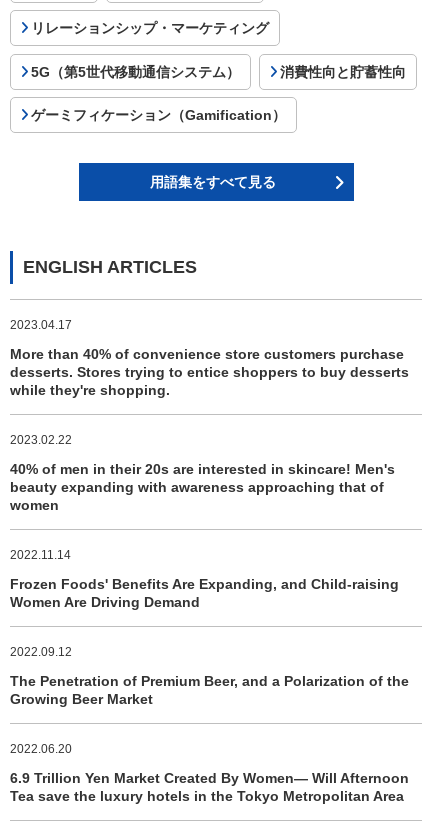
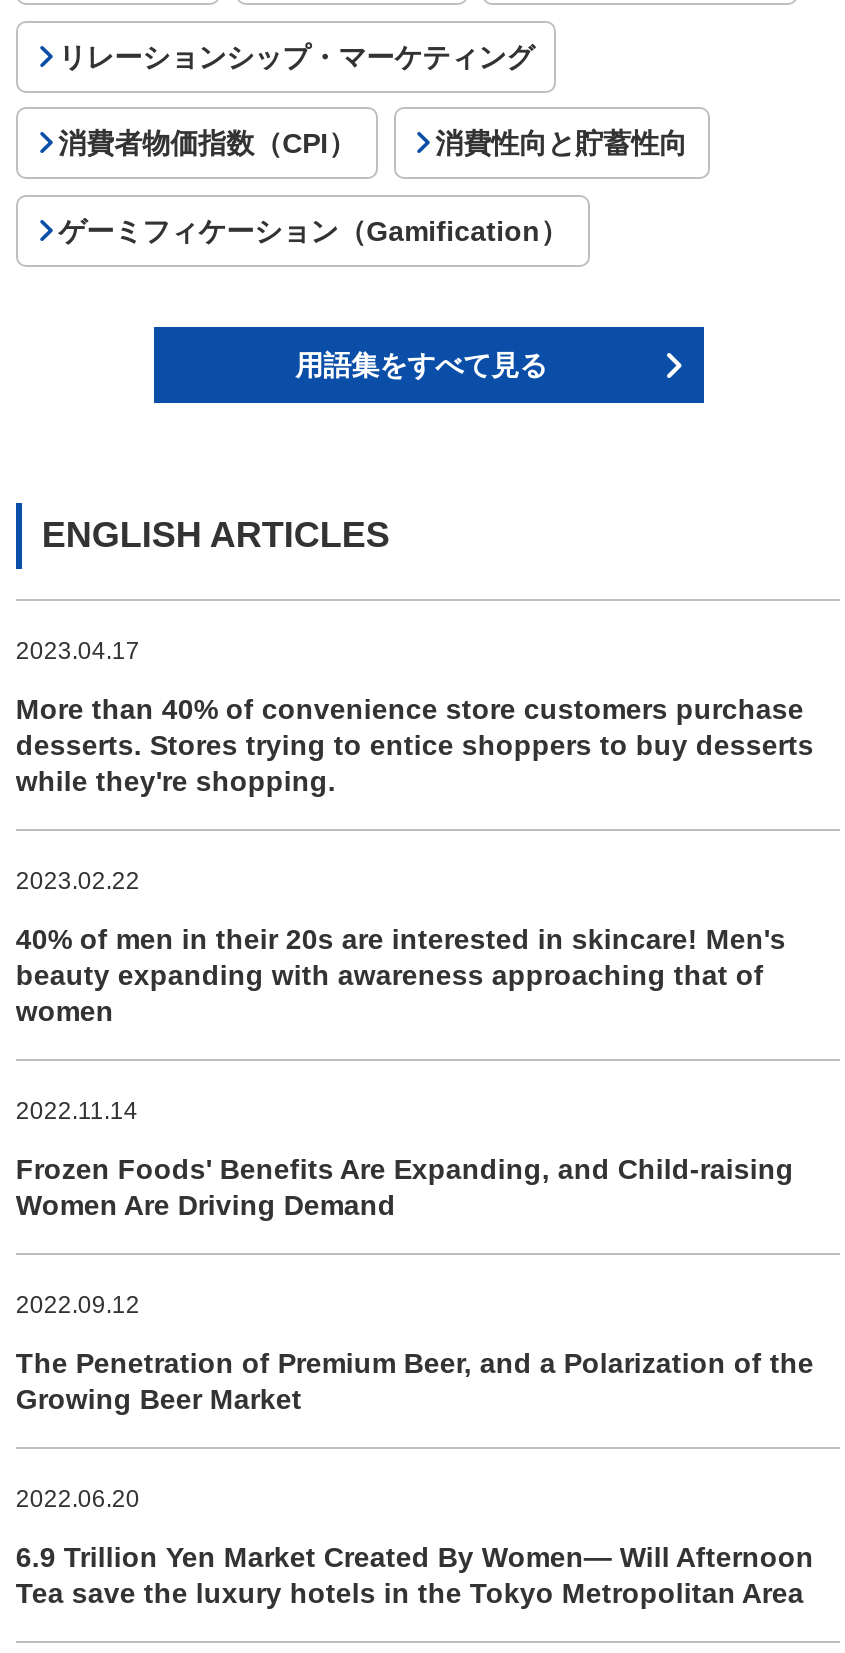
- 5G（第5世代移動通信システム）
+ 消費者物価指数（CPI）
